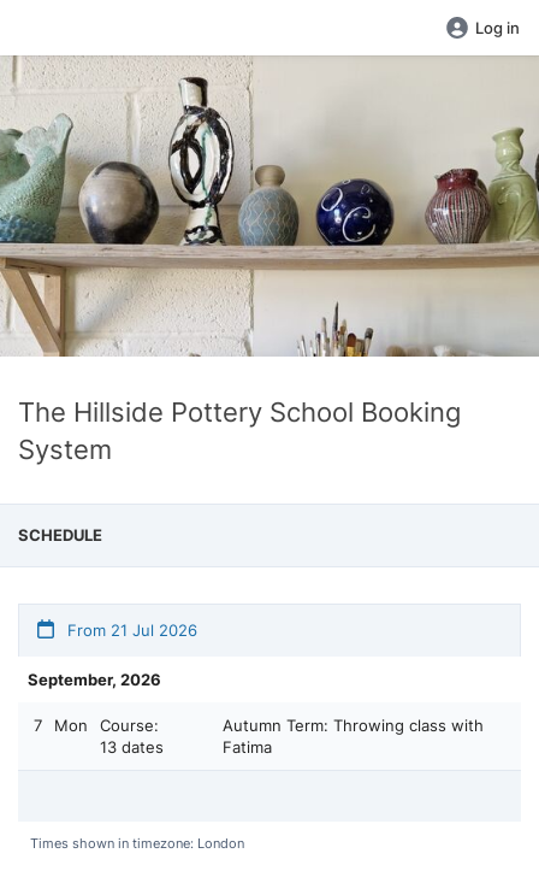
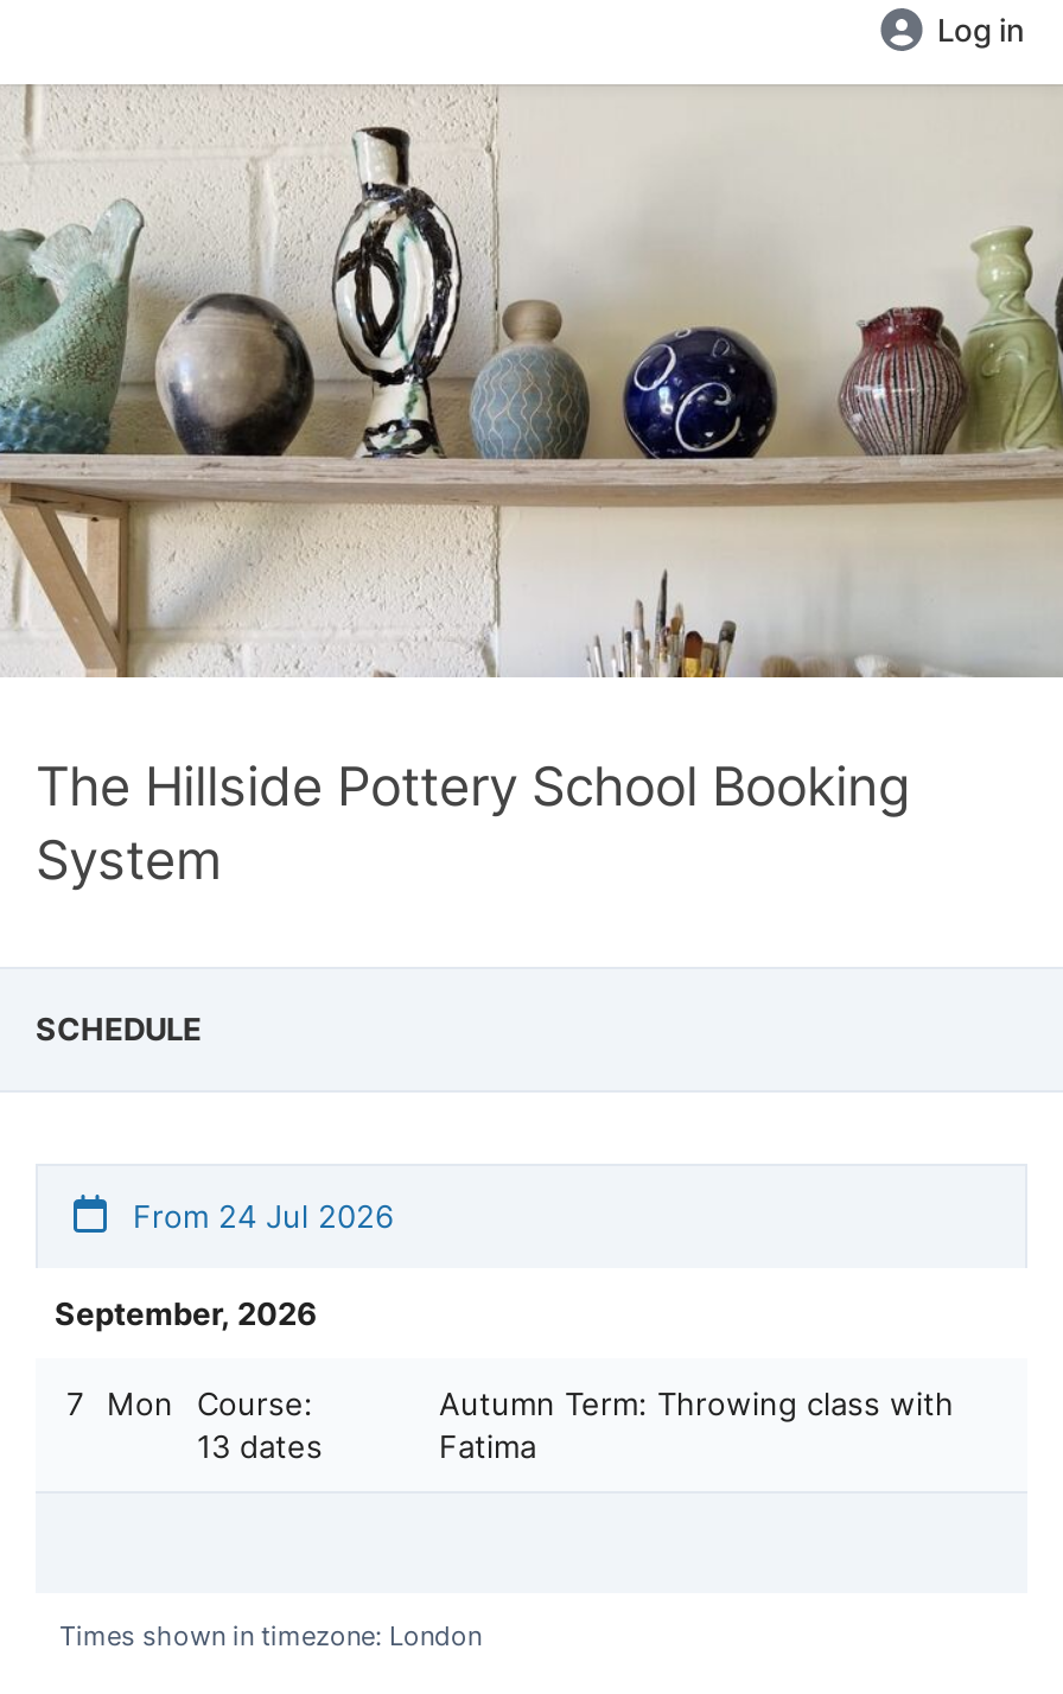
- From 21 Jul 2026
+ From 24 Jul 2026
